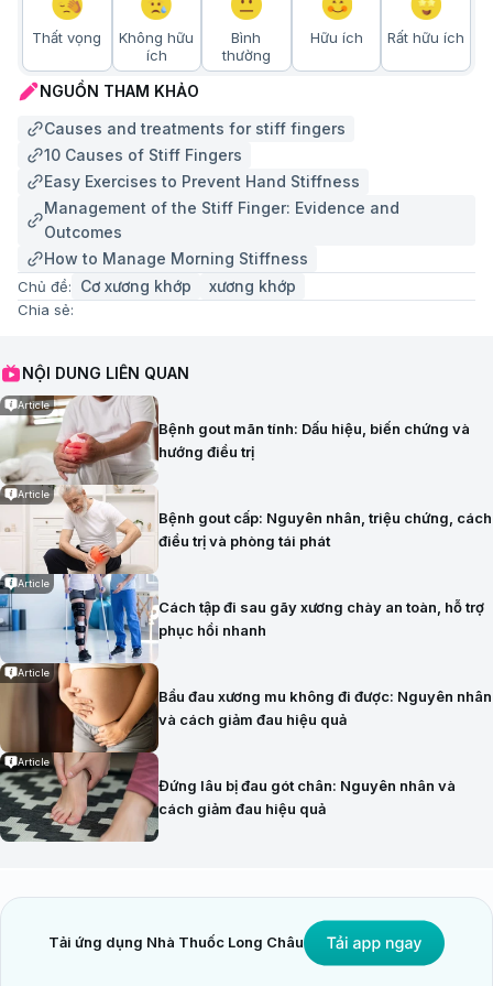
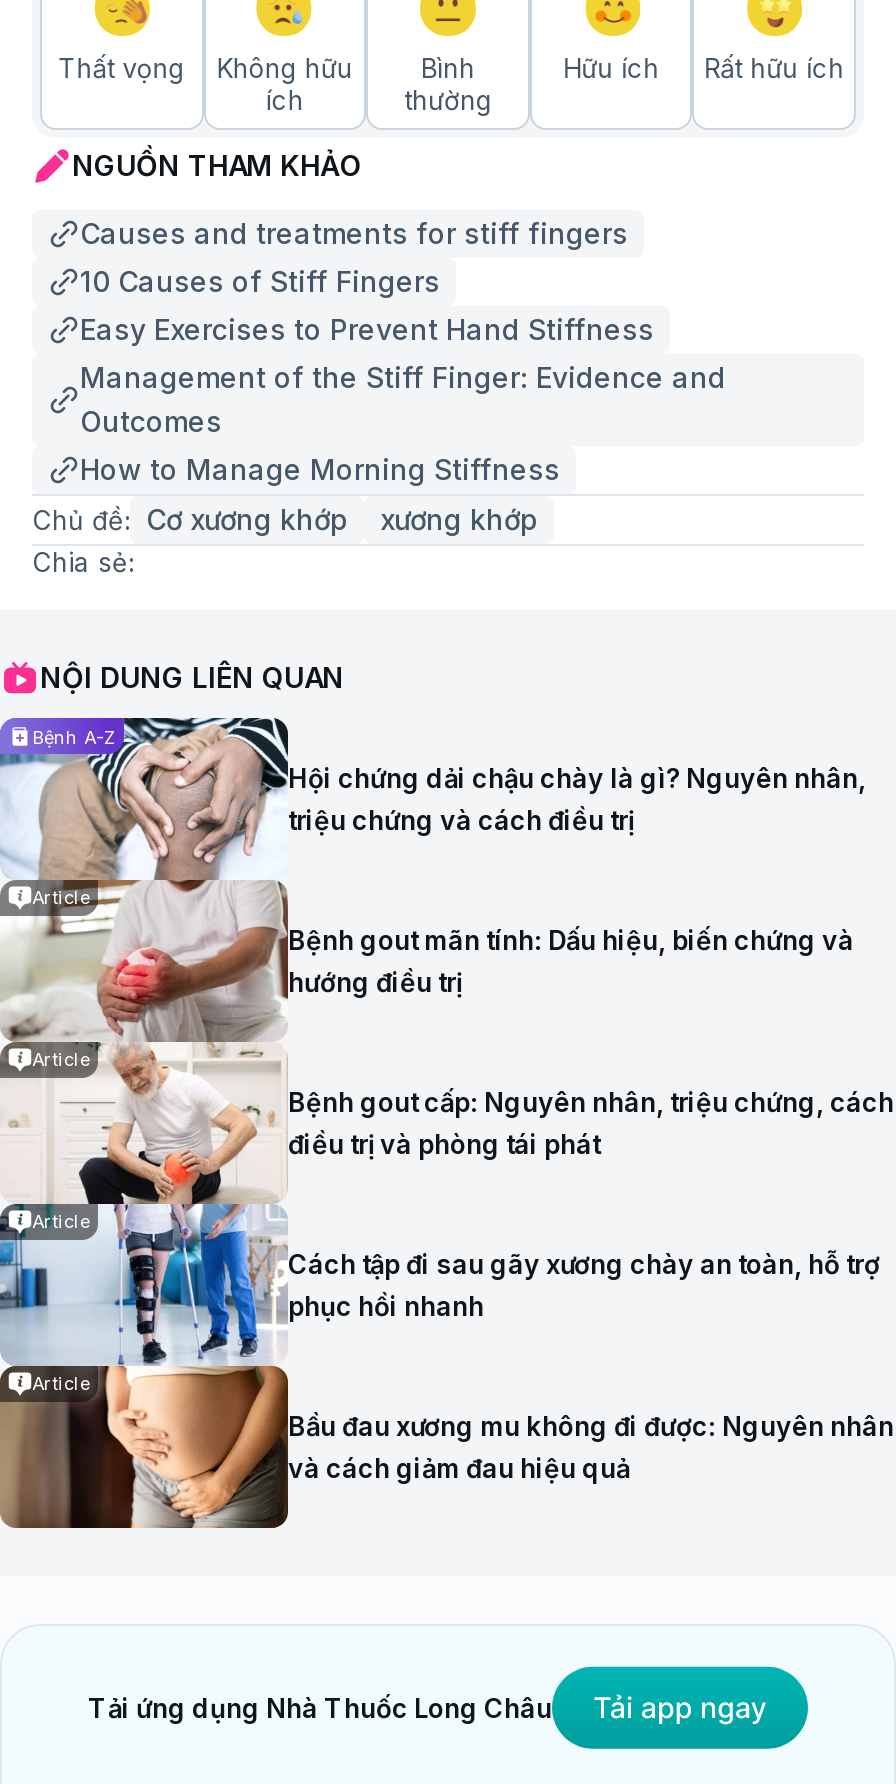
+ [image]
+ Bệnh A-Z
+ Hội chứng dải chậu chày là gì? Nguyên nhân,
+ triệu chứng và cách điều trị

moved down: Article | Bệnh gout mãn tính: Dấu hiệu, biến chứng và | hướng điều trị | ... | Bầu đau xương mu không đi được: Nguyên nhân | và cách giảm đau hiệu quả

- [image]
- Article
- Đứng lâu bị đau gót chân: Nguyên nhân và
- cách giảm đau hiệu quả
